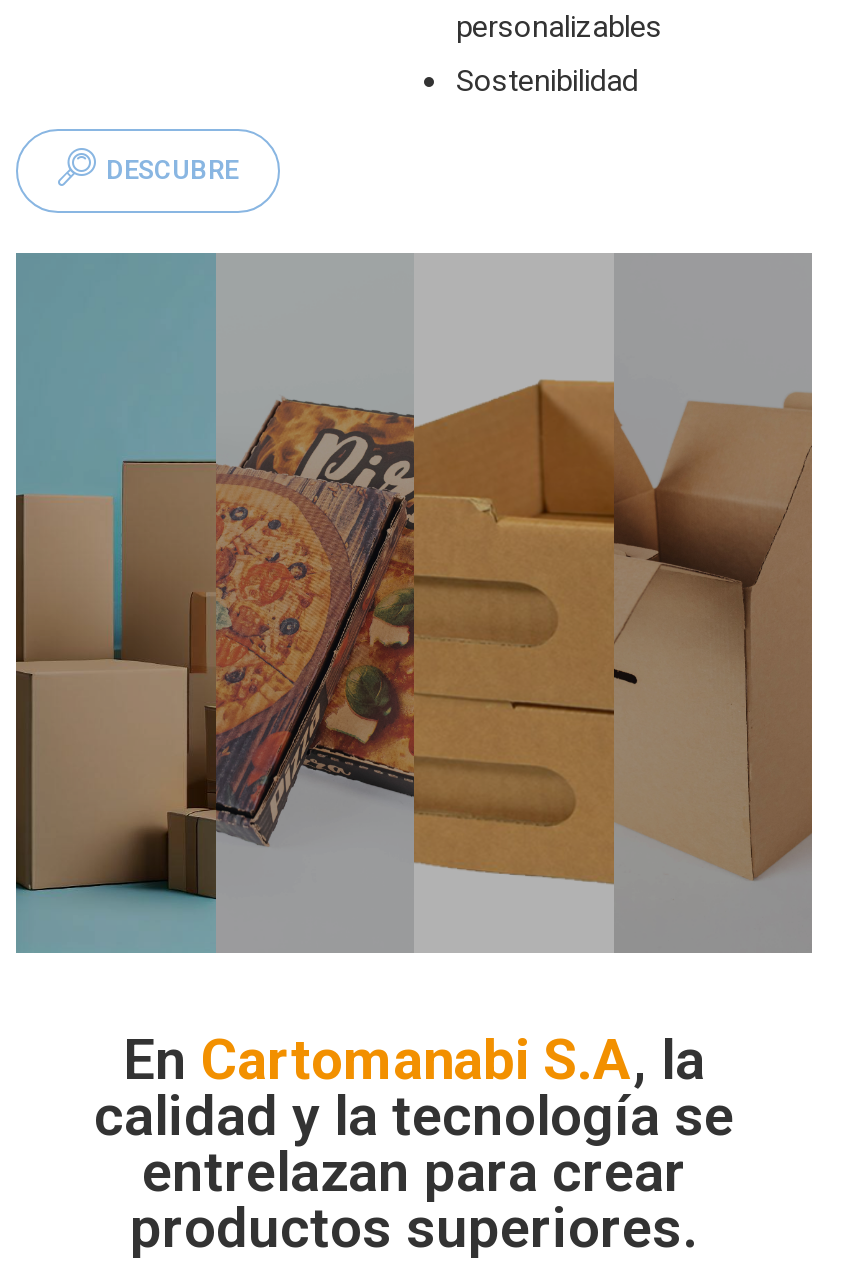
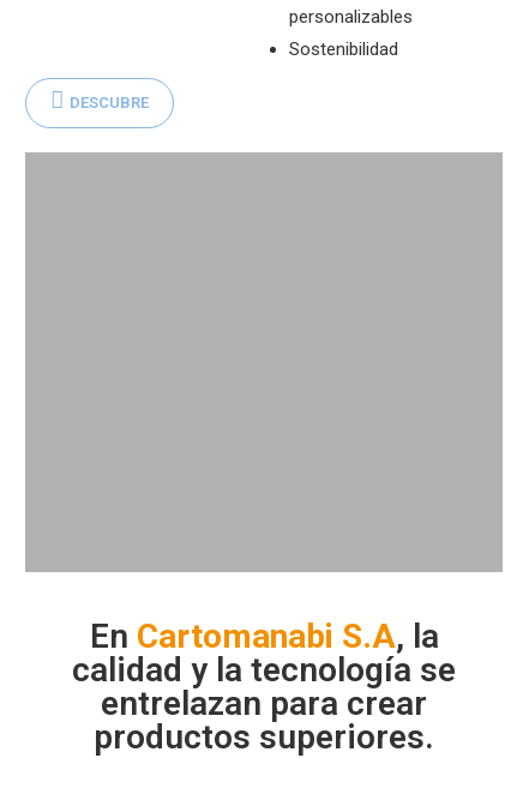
- [image]
